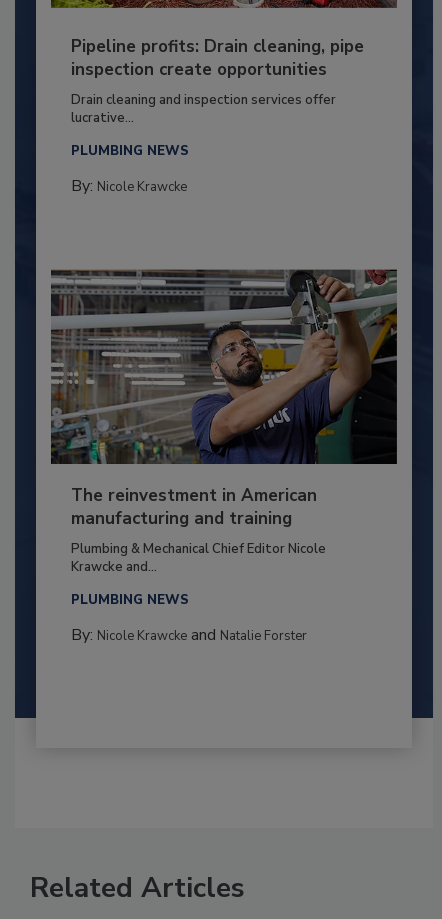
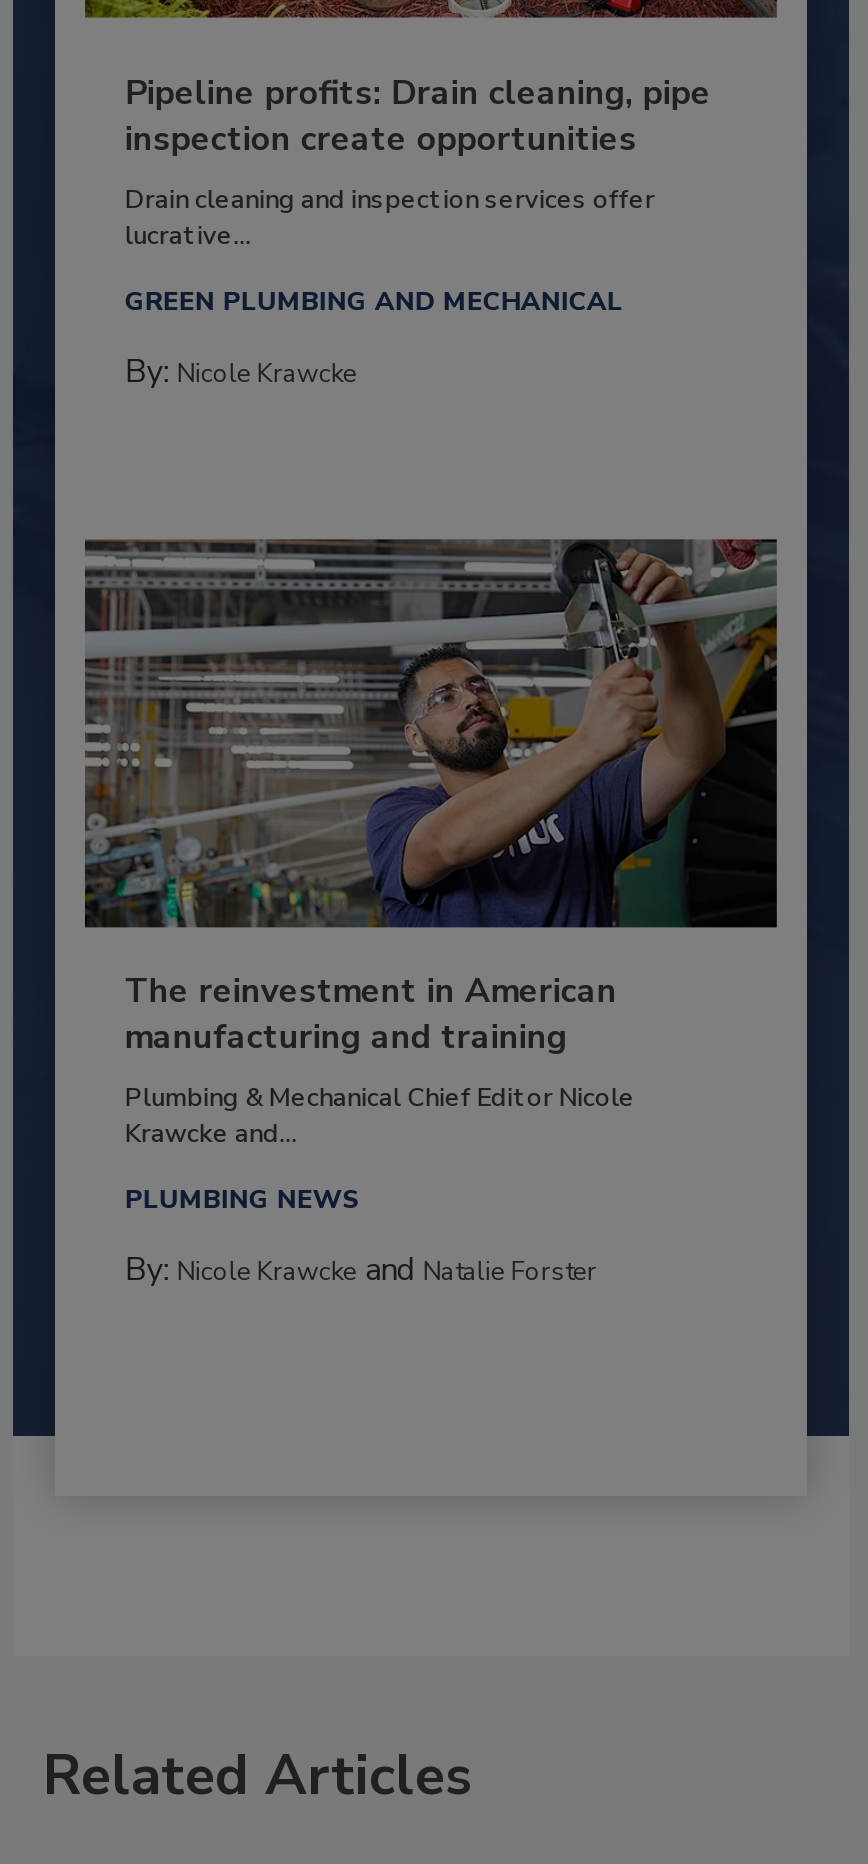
- PLUMBING NEWS
+ GREEN PLUMBING AND MECHANICAL
